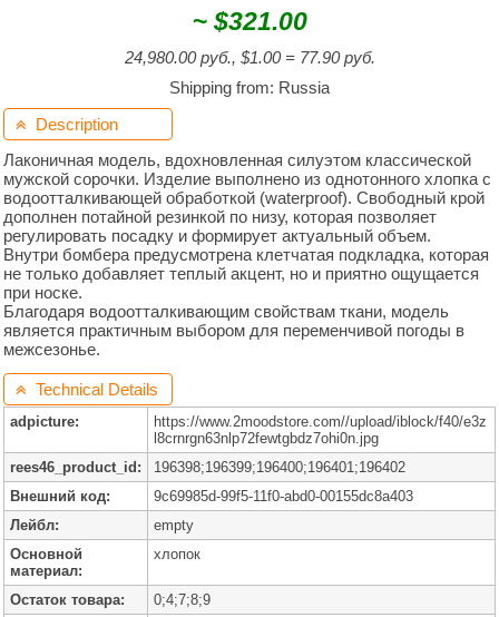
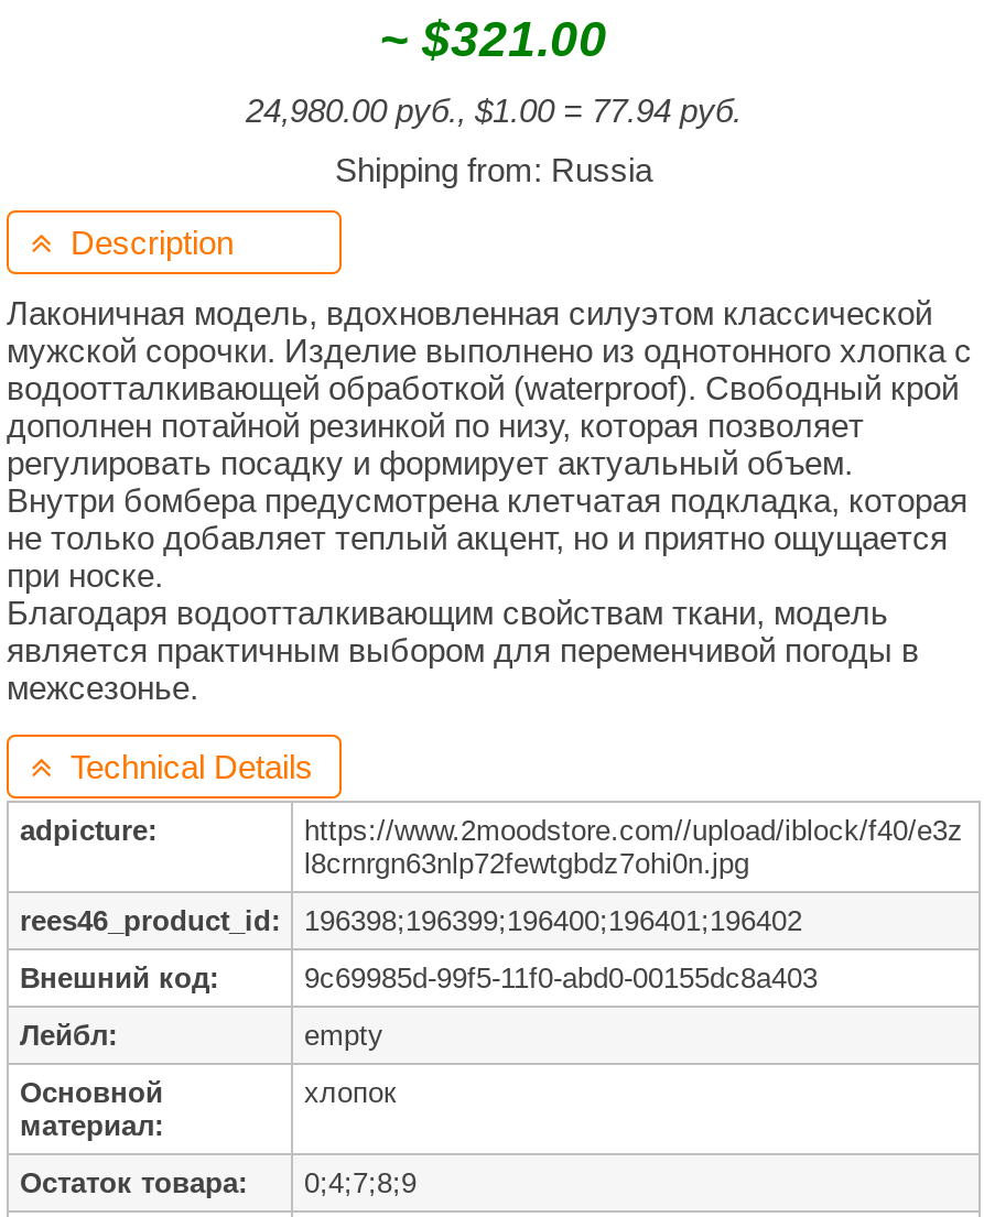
- 24,980.00 руб., $1.00 = 77.90 руб.
+ 24,980.00 руб., $1.00 = 77.94 руб.
